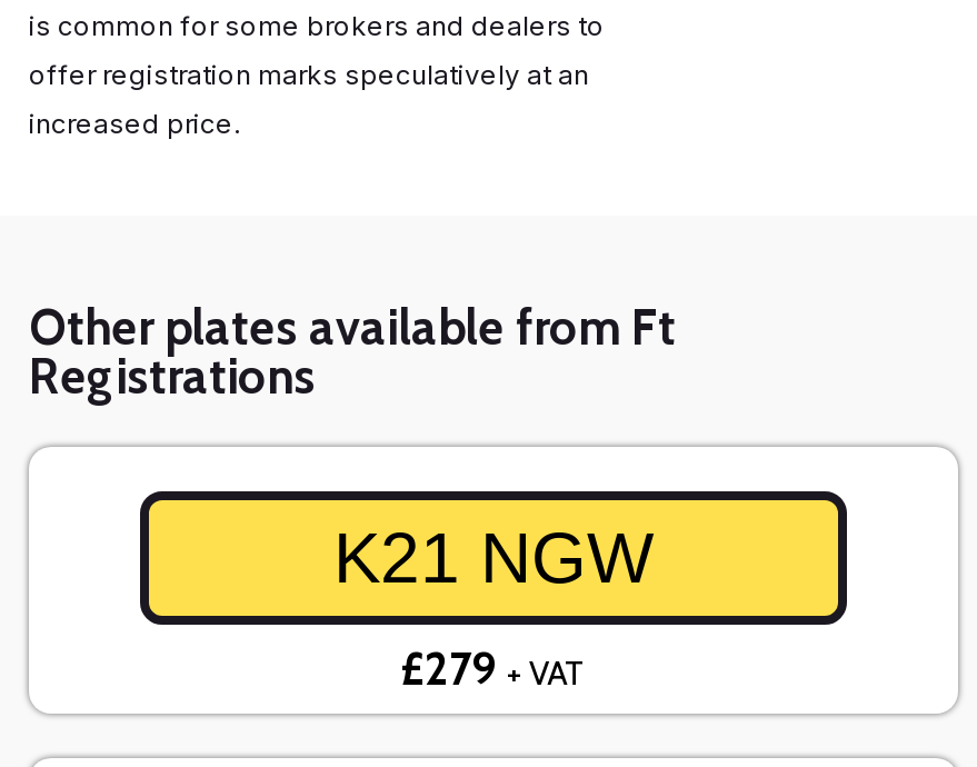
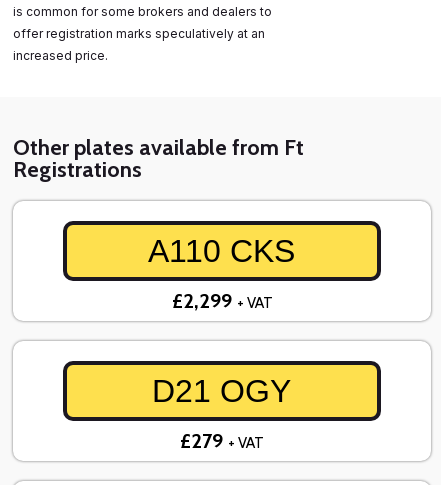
- K21 NGW
+ A110 CKS
+ £2,299 + VAT
+ D21 OGY
